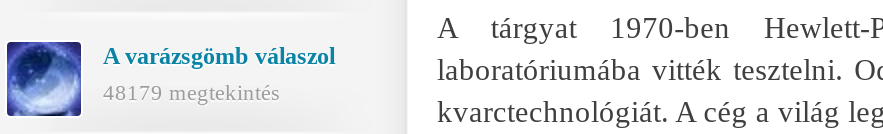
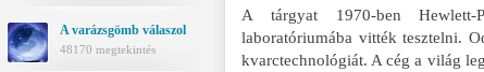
- 48179 megtekintés
+ 48170 megtekintés
